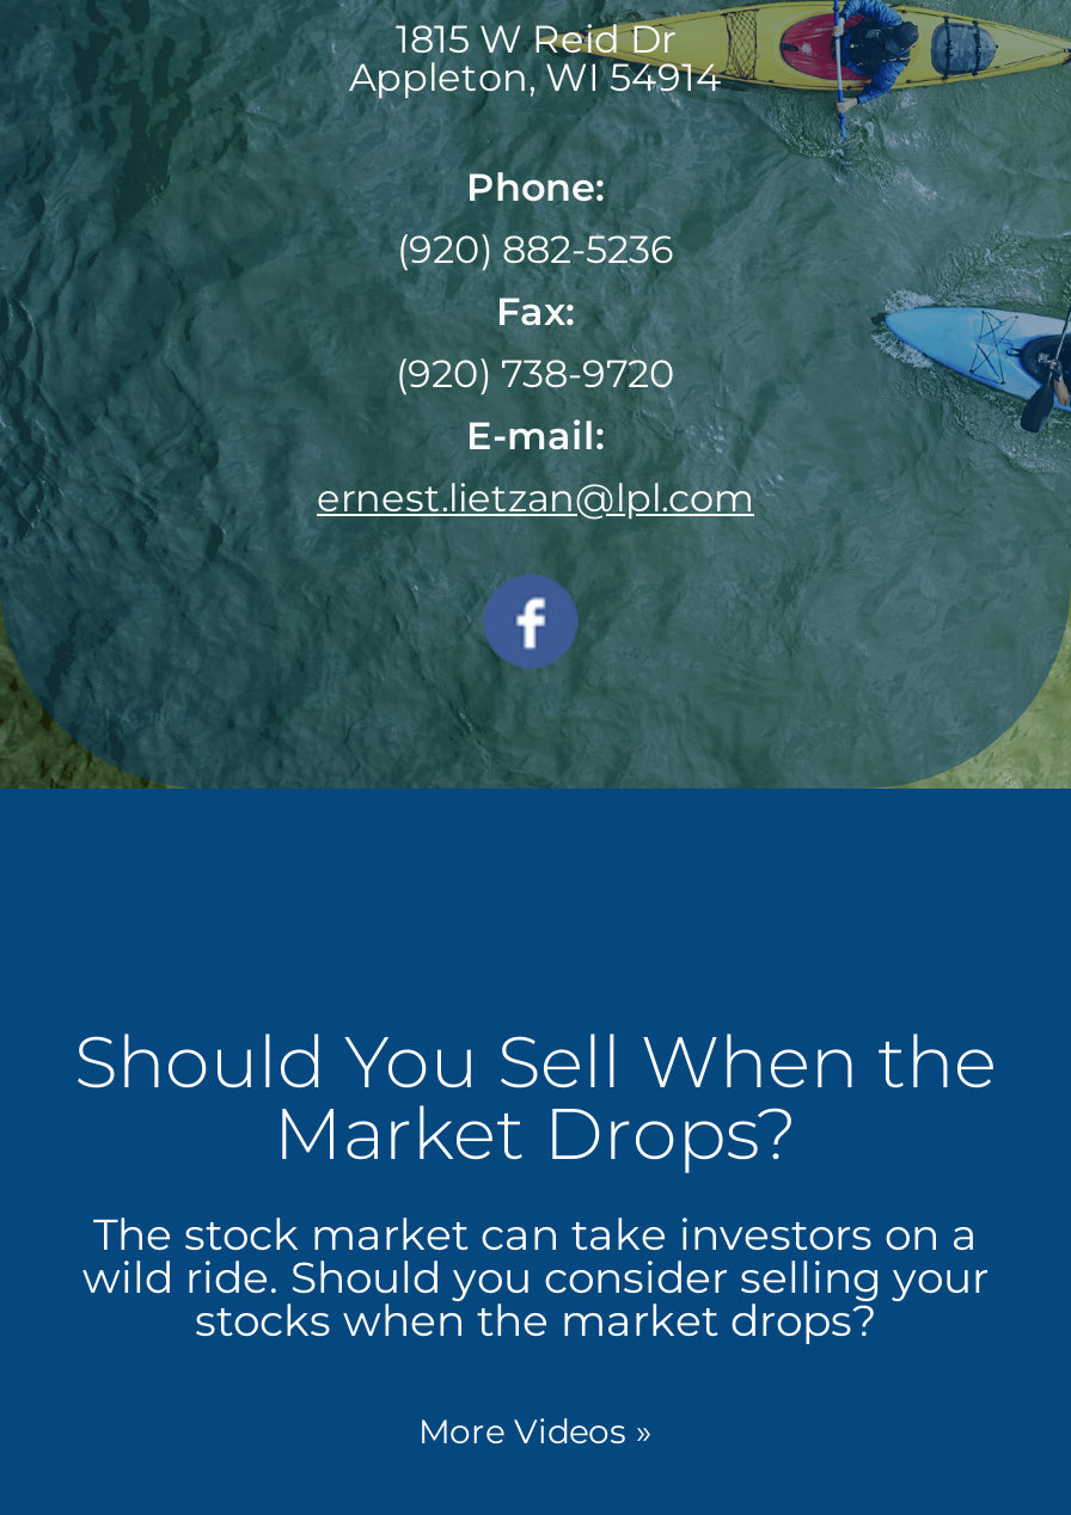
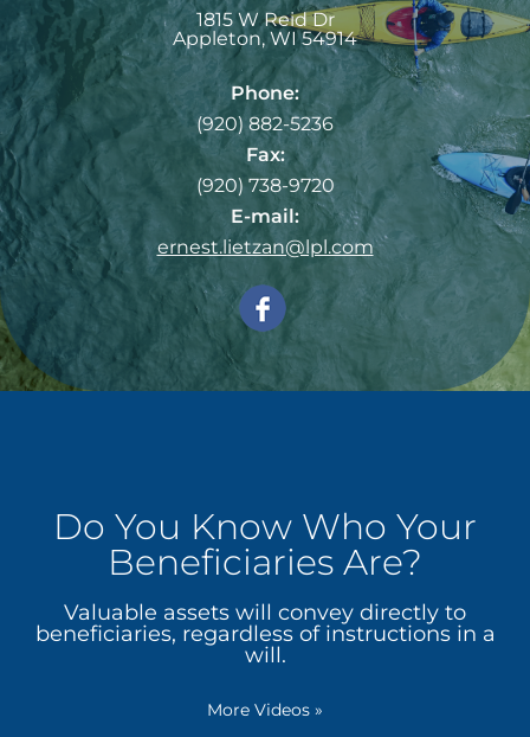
- Should You Sell When the
- Market Drops?
- The stock market can take investors on a
- wild ride. Should you consider selling your
- stocks when the market drops?
+ Do You Know Who Your
+ Beneficiaries Are?
+ Valuable assets will convey directly to
+ beneficiaries, regardless of instructions in a
+ will.
